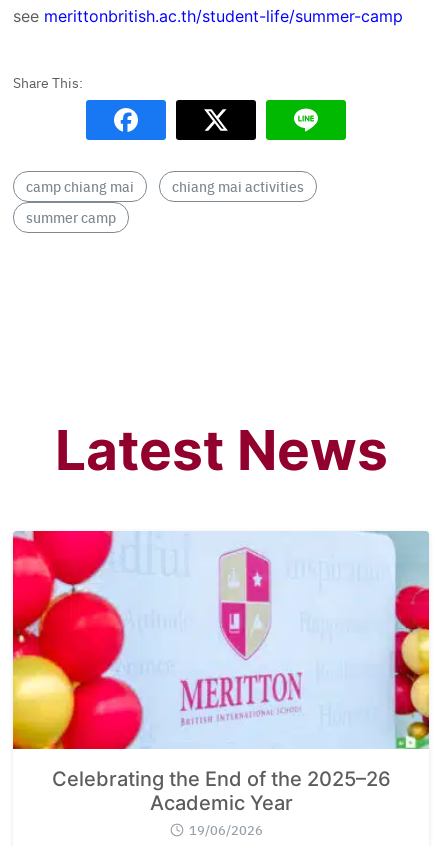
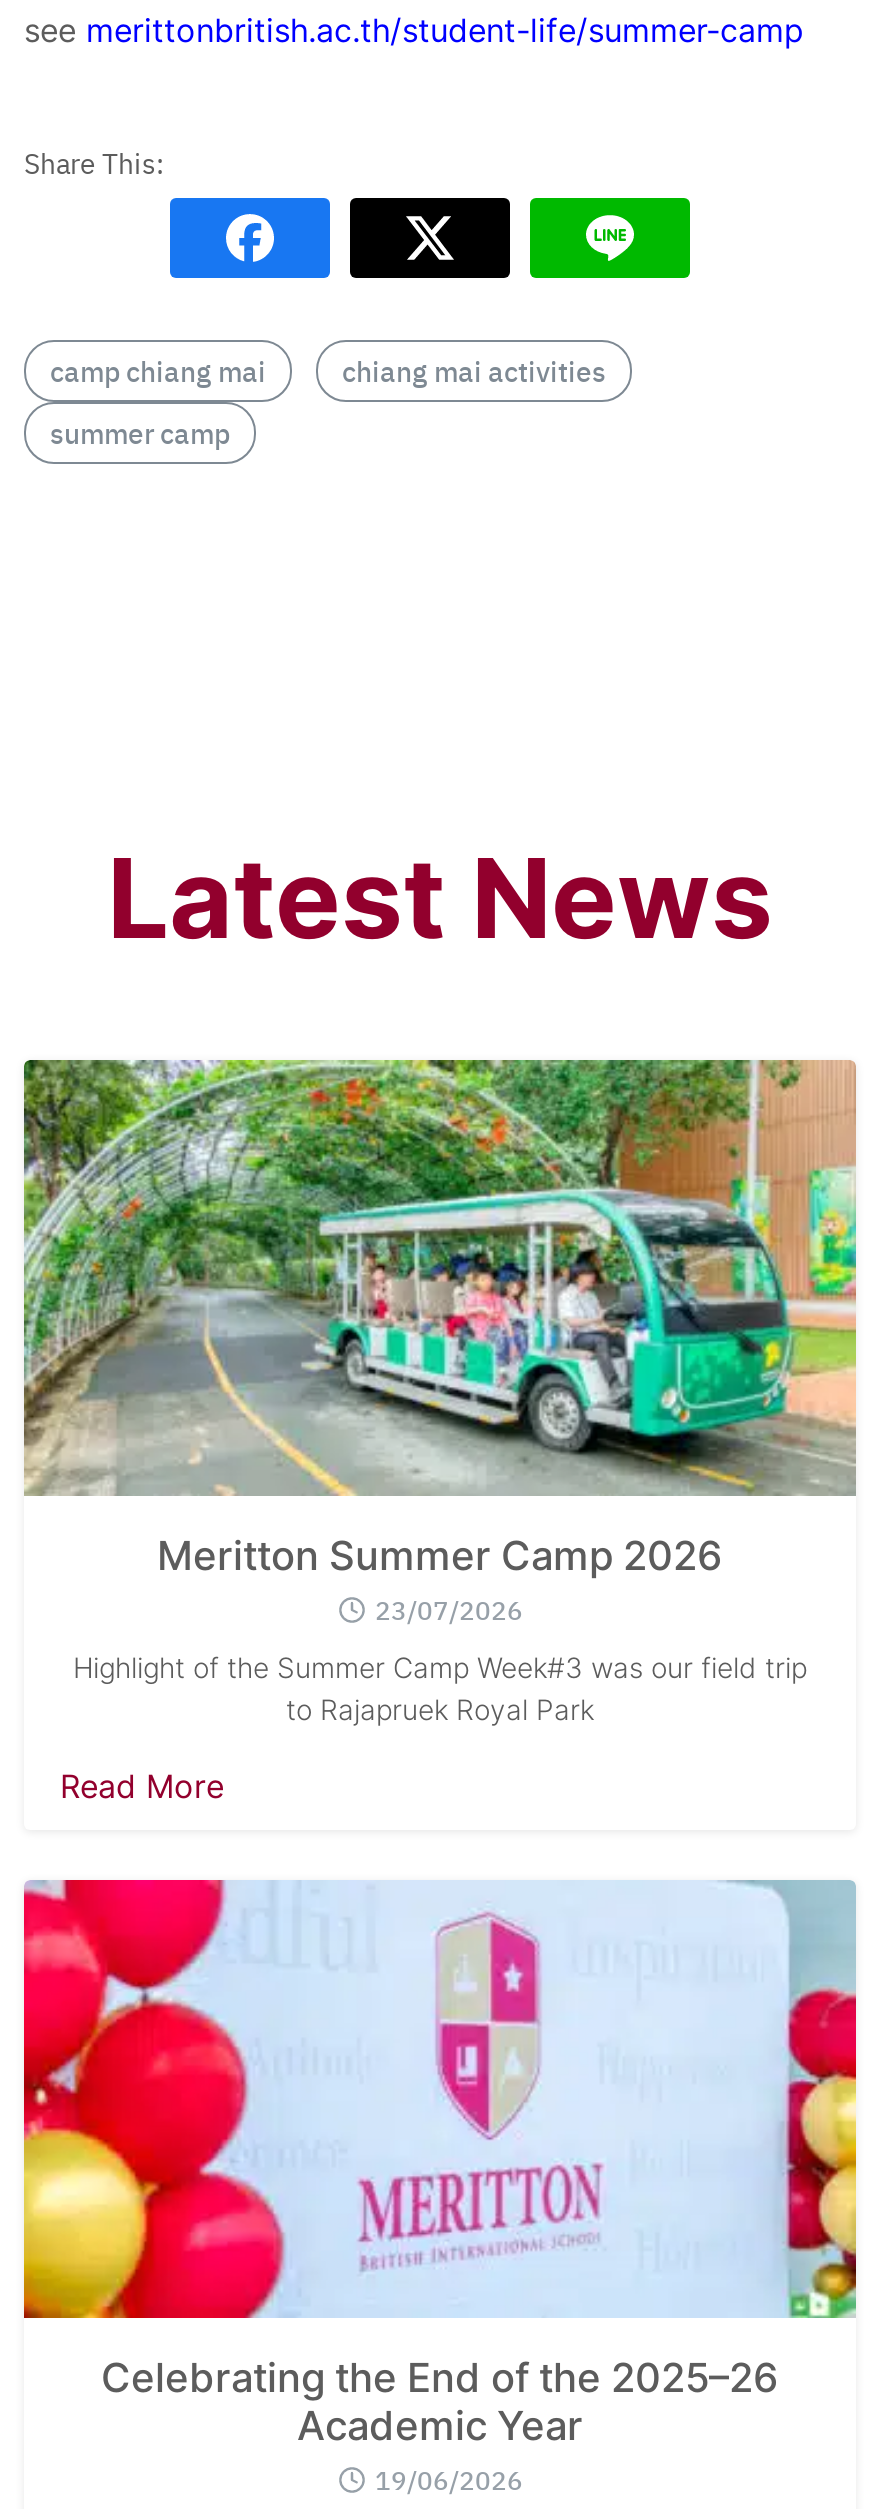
+ [image]
+ Meritton Summer Camp 2026
+ 23/07/2026
+ Highlight of the Summer Camp Week#3 was our field trip
+ to Rajapruek Royal Park
+ Read More
